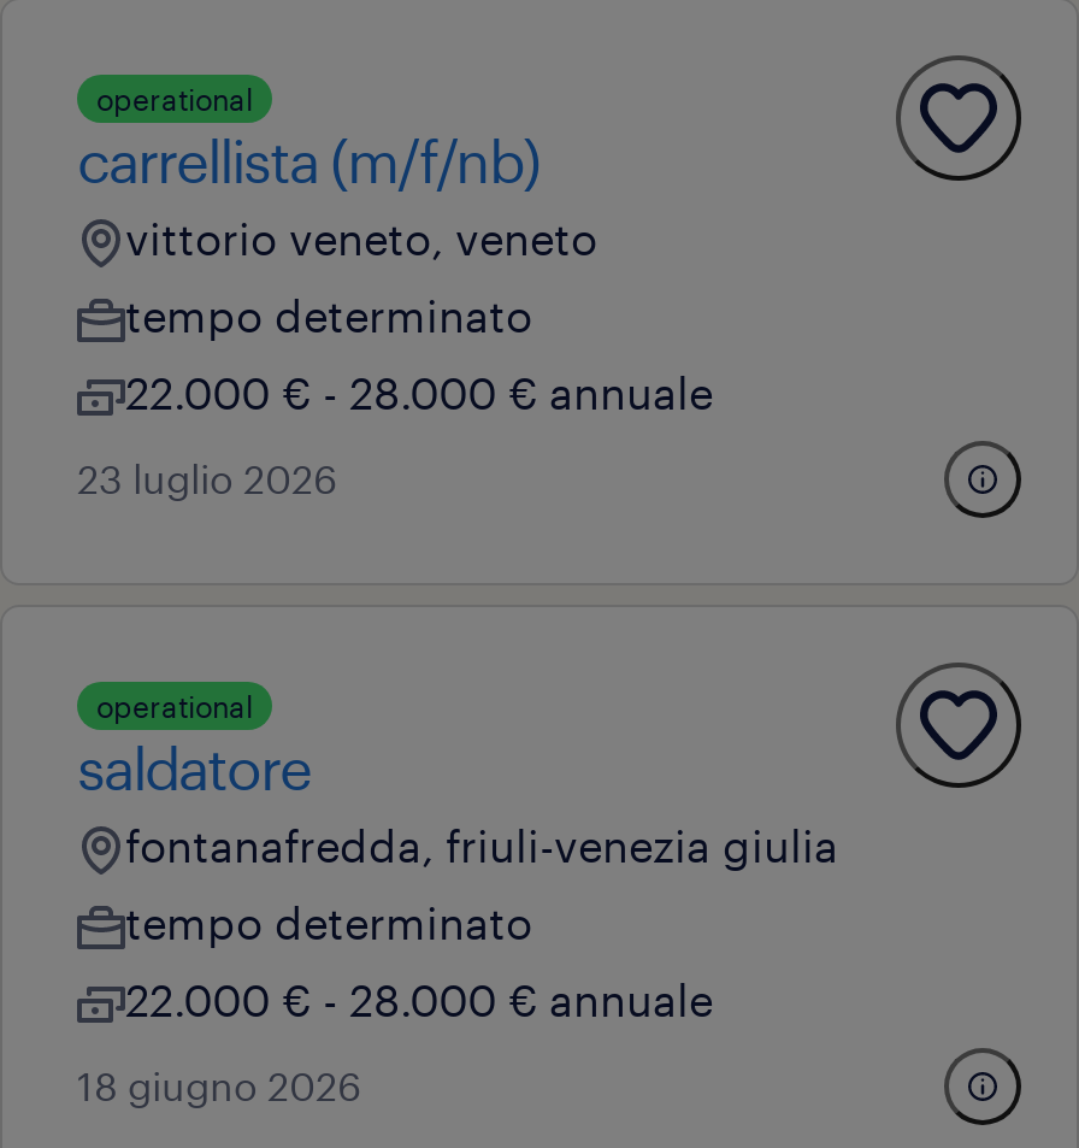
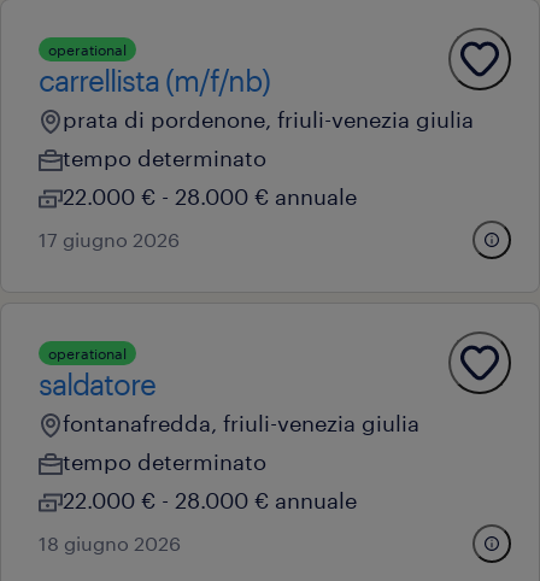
- vittorio veneto, veneto
+ prata di pordenone, friuli-venezia giulia

- 23 luglio 2026
+ 17 giugno 2026
